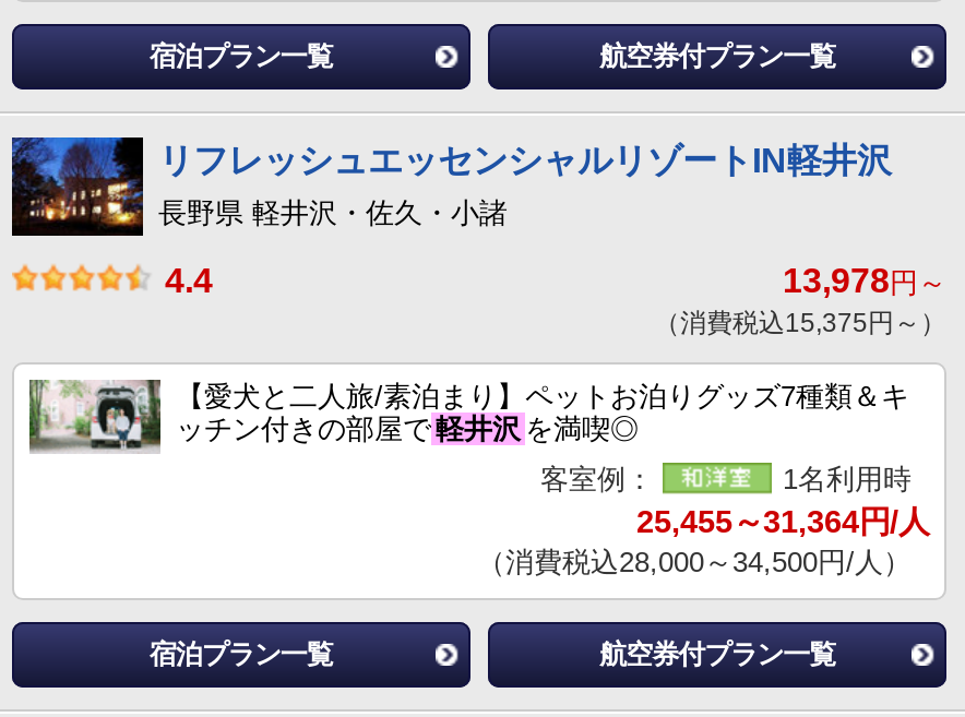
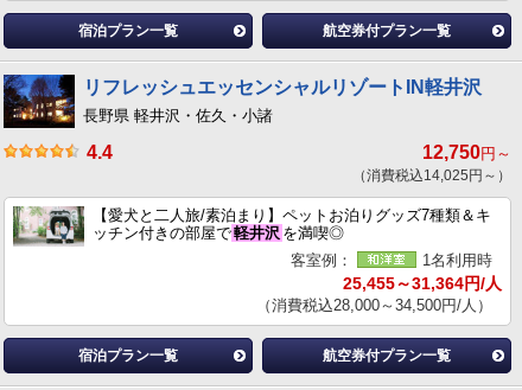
- 13,978円～
+ 12,750円～

- （消費税込15,375円～）
+ （消費税込14,025円～）
